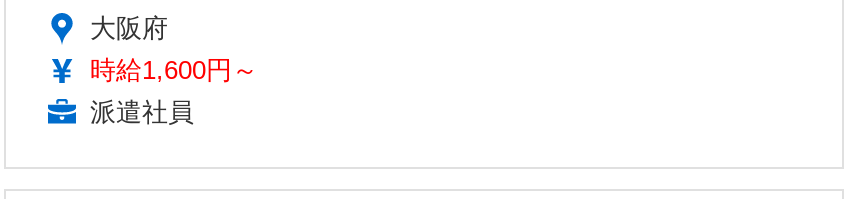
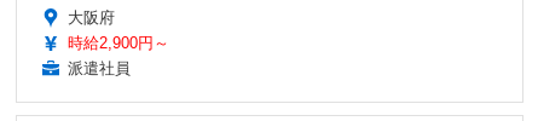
- 時給1,600円～
+ 時給2,900円～
